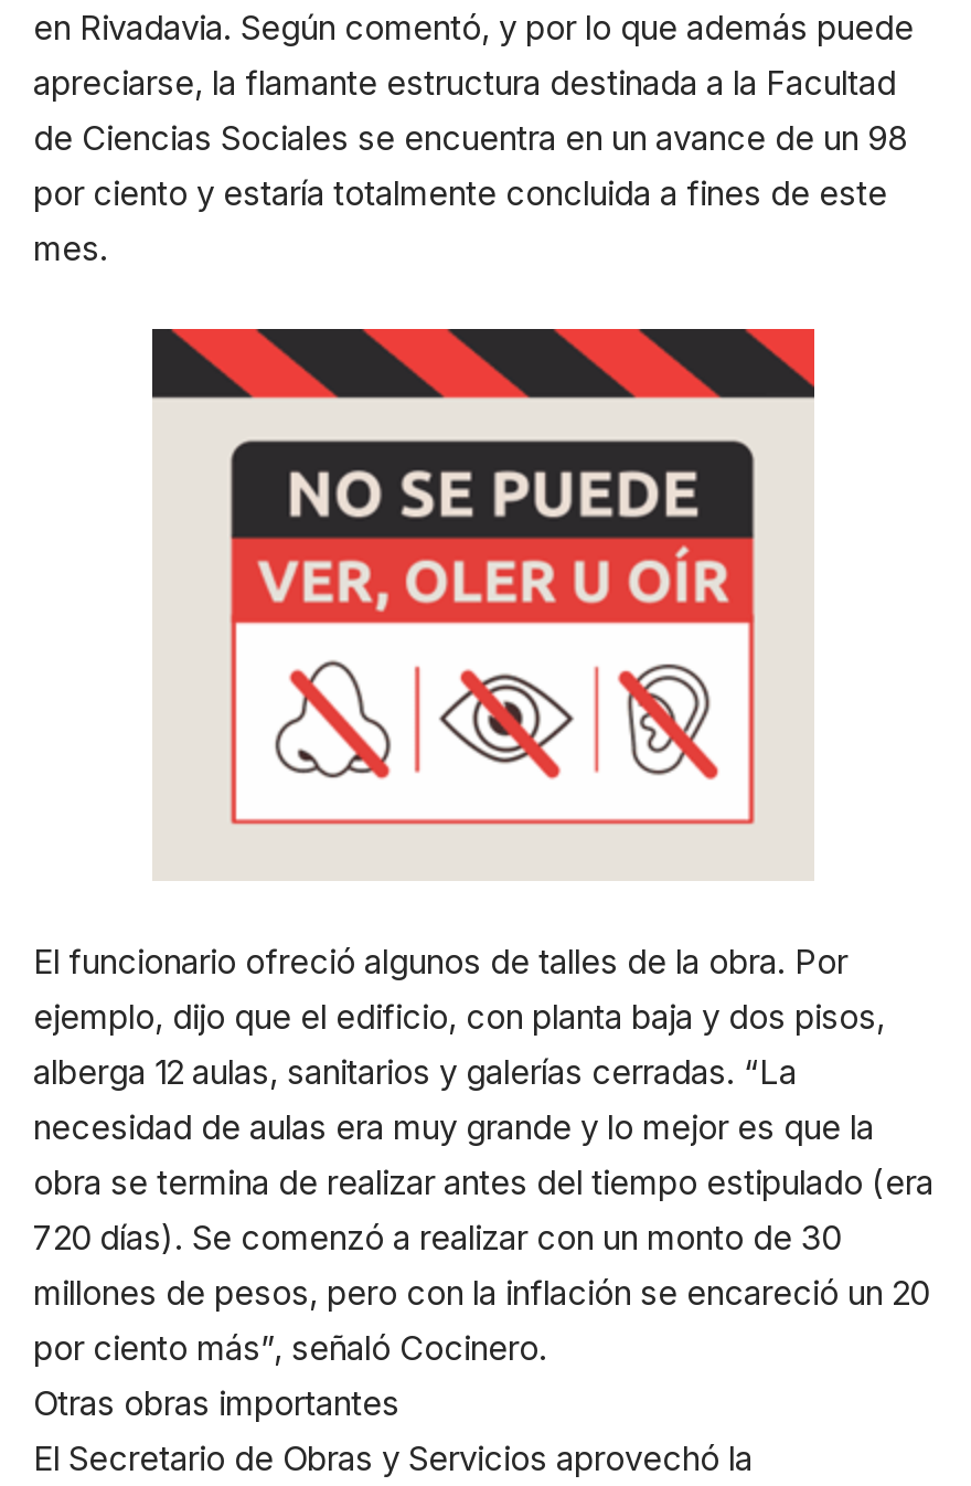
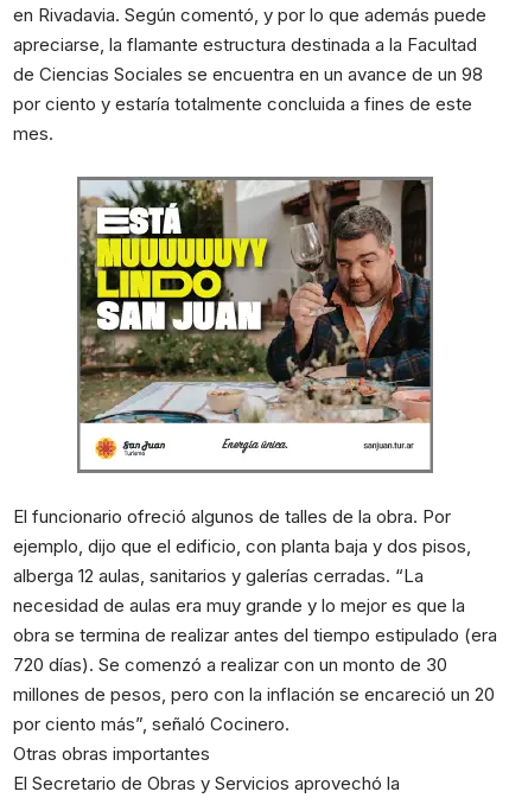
- [image]
+ [image]
